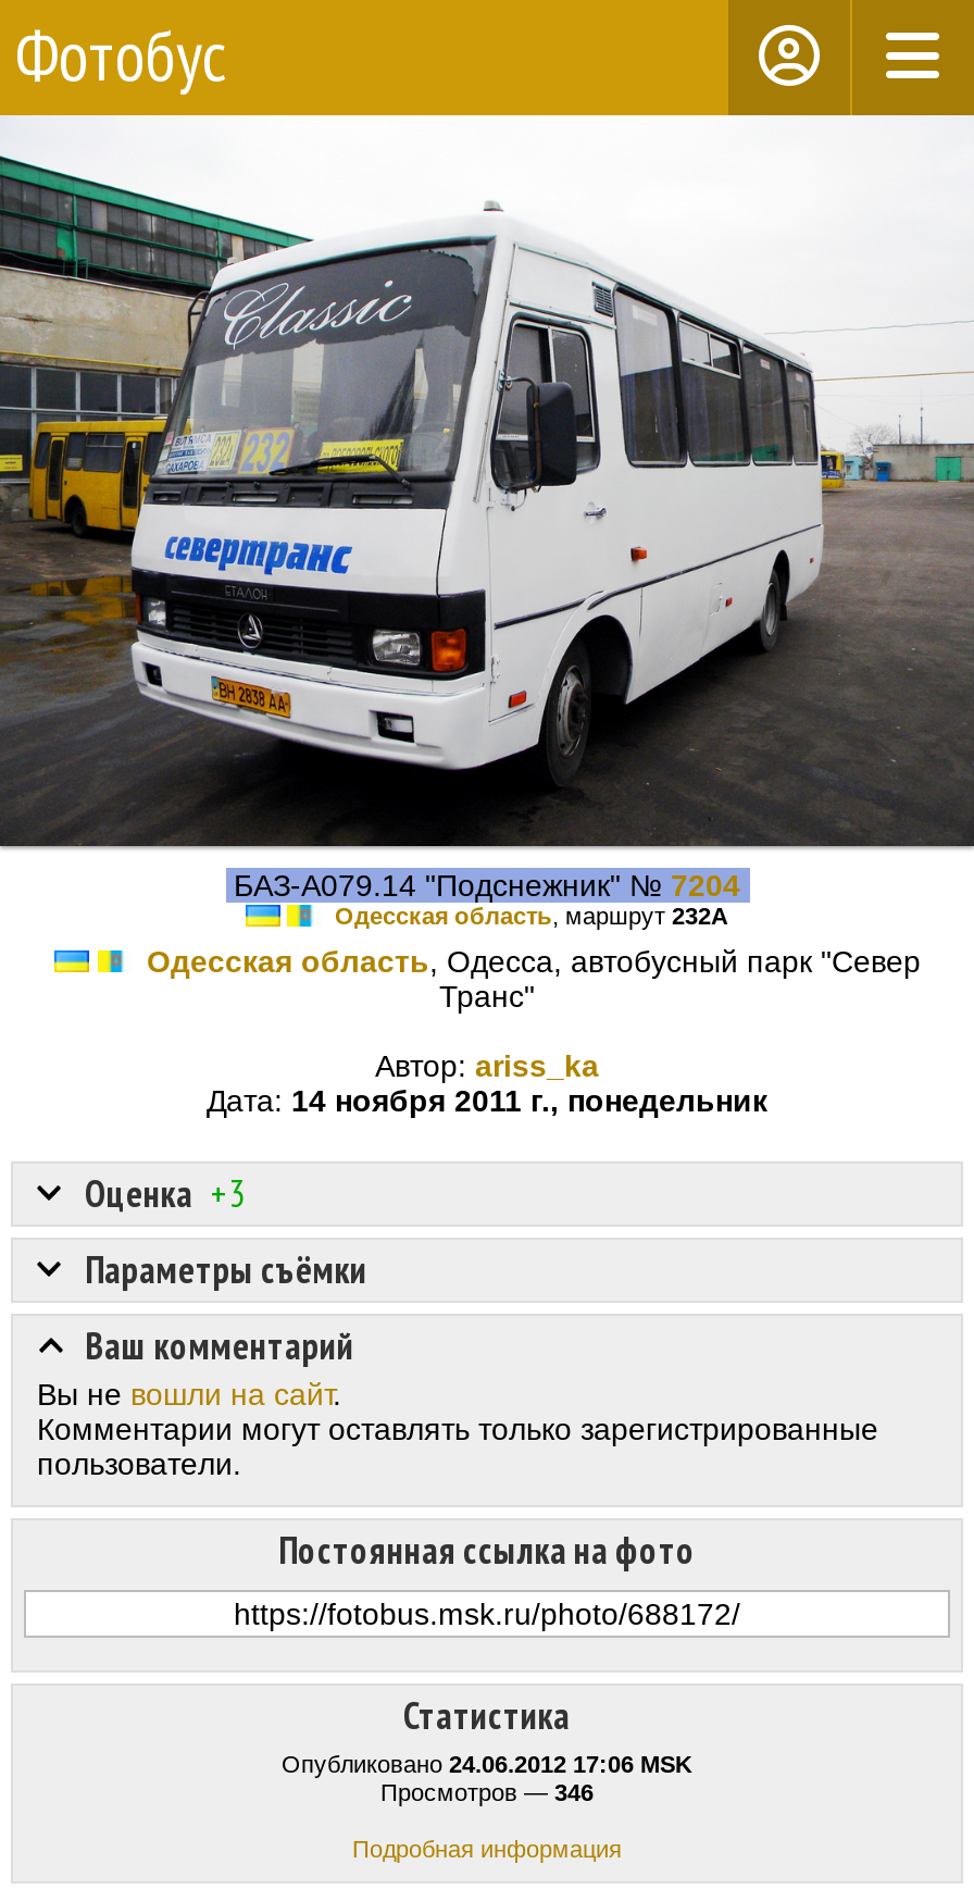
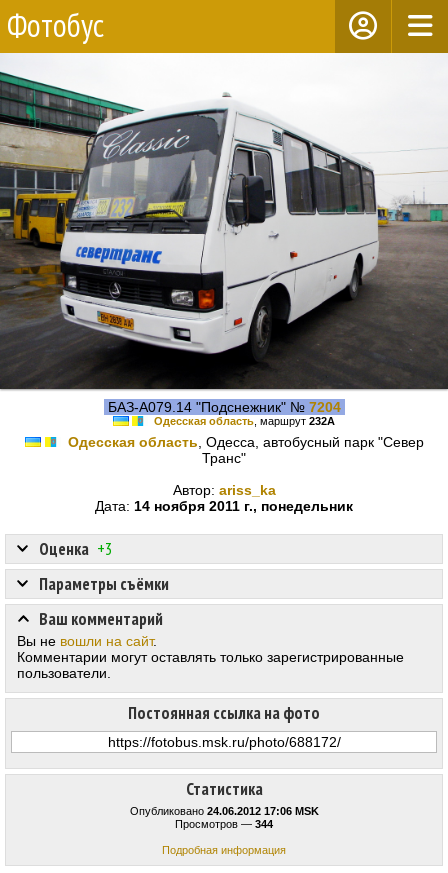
- Просмотров — 346
+ Просмотров — 344
